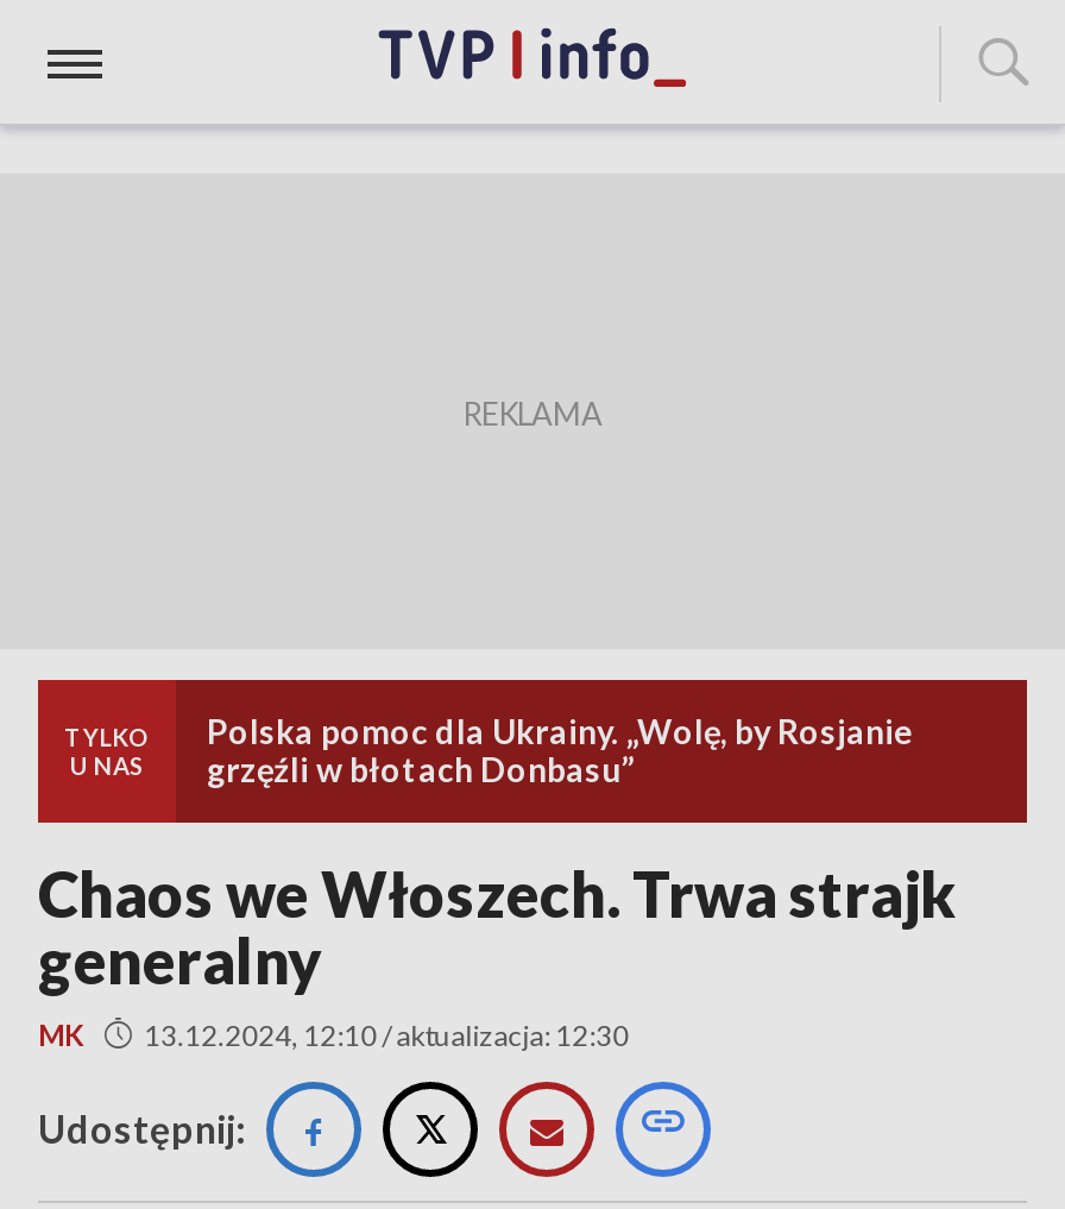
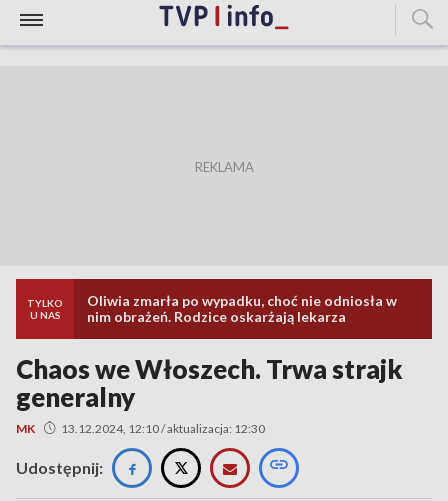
- Polska pomoc dla Ukrainy. „Wolę, by Rosjanie
- grzęźli w błotach Donbasu”
+ Oliwia zmarła po wypadku, choć nie odniosła w
+ nim obrażeń. Rodzice oskarżają lekarza
